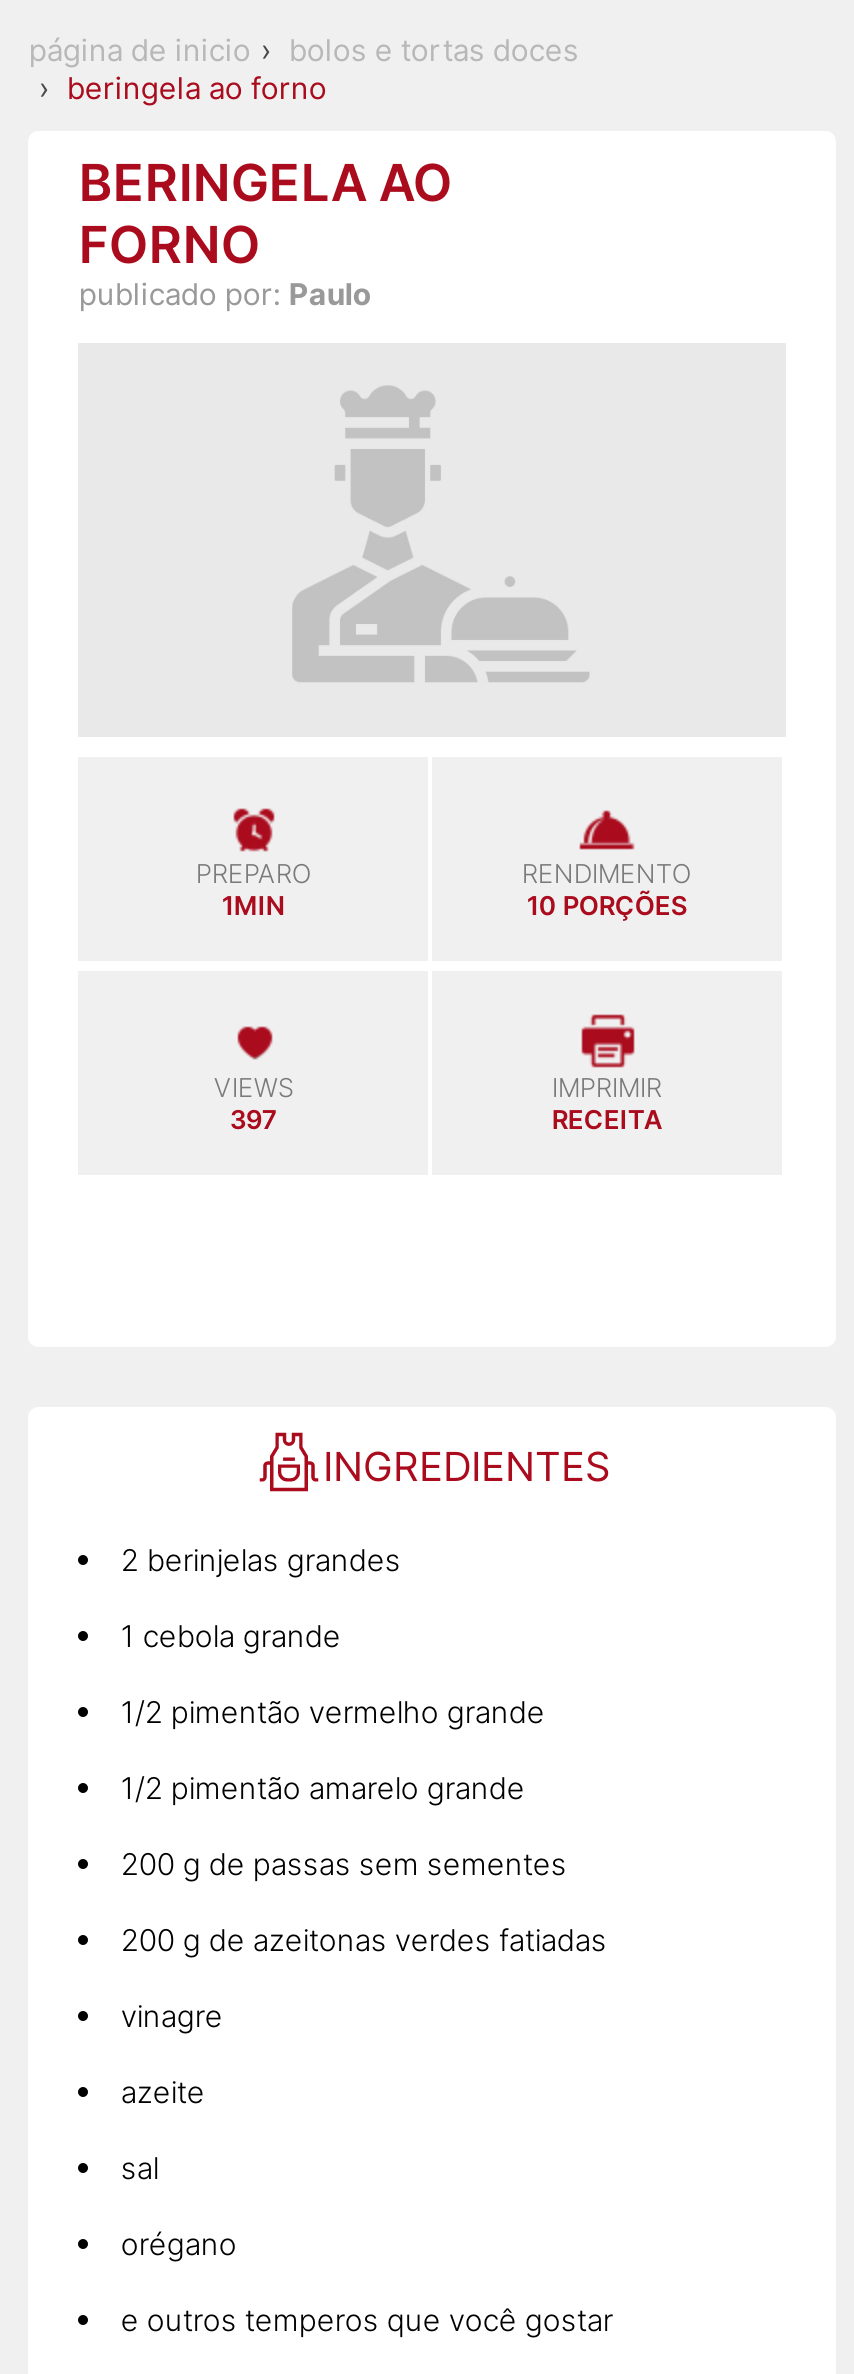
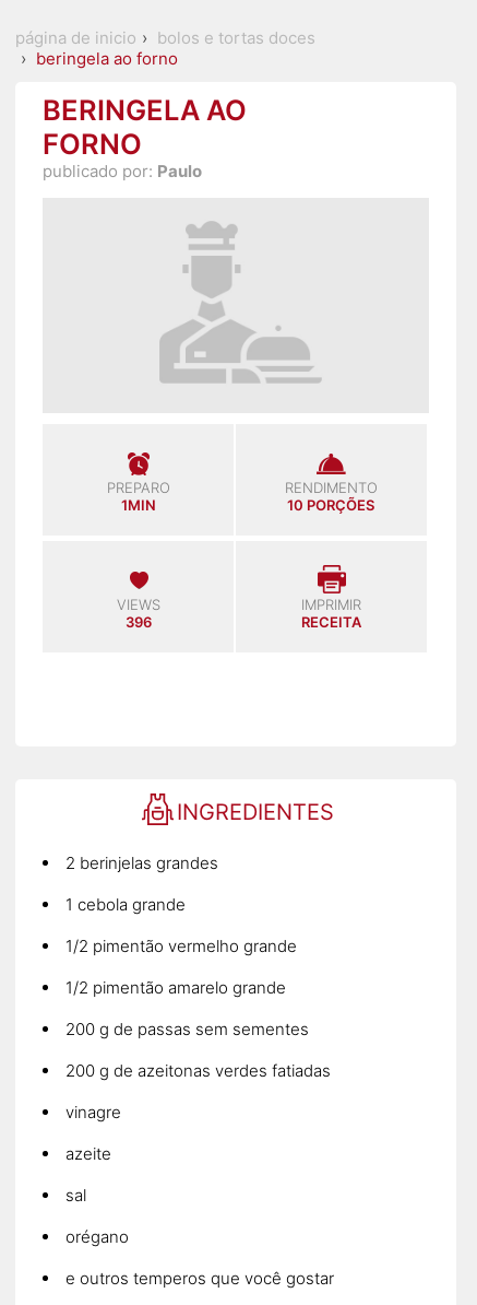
- 397
+ 396
